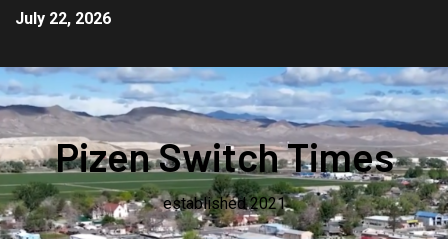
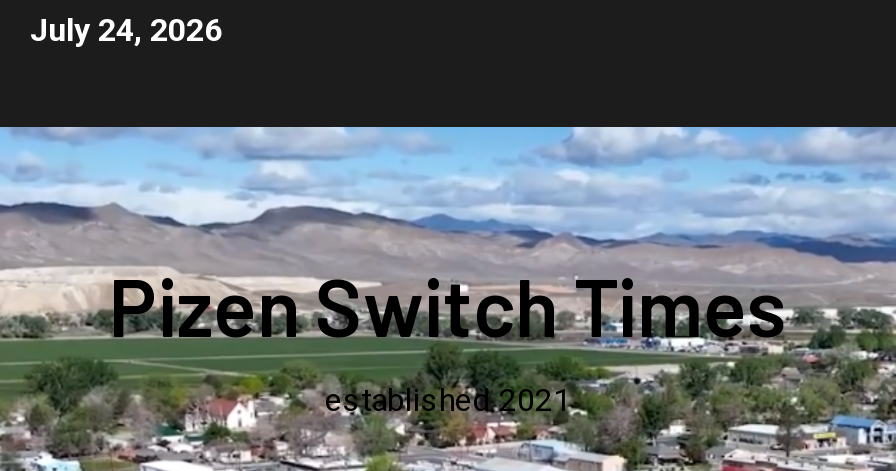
- July 22, 2026
+ July 24, 2026
